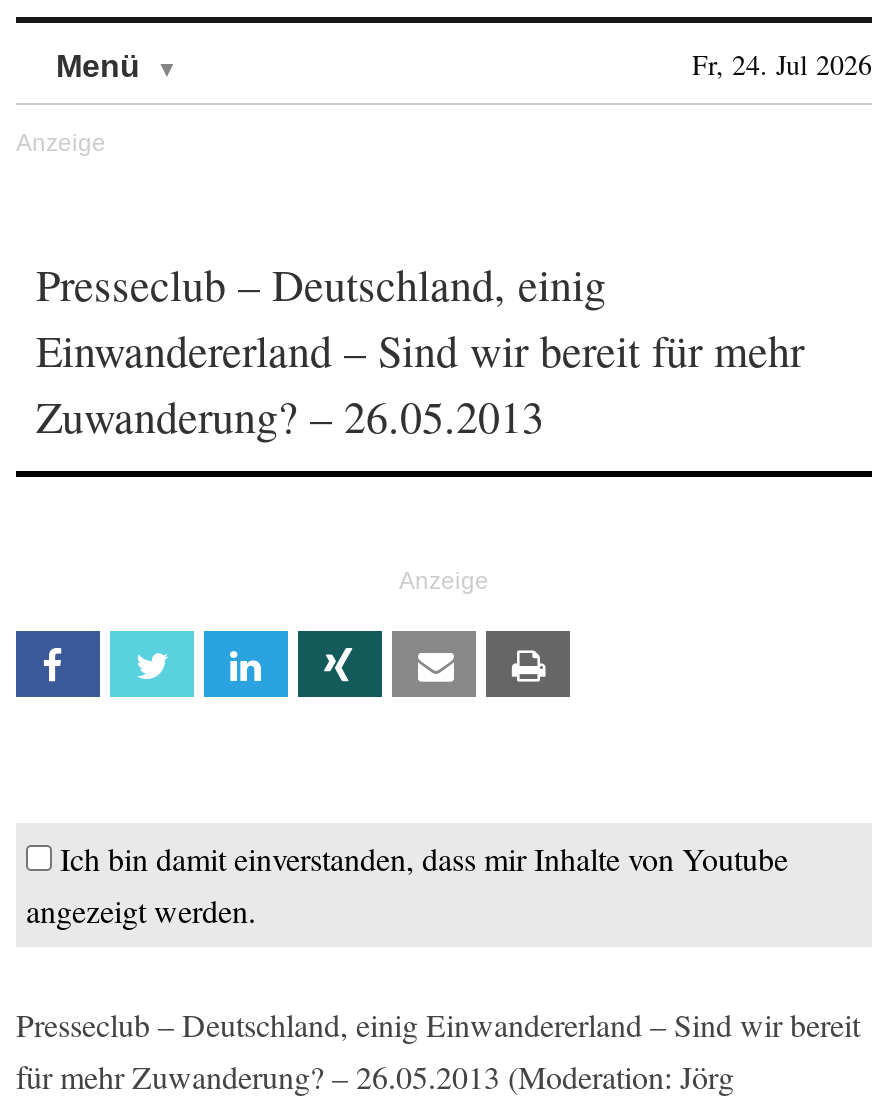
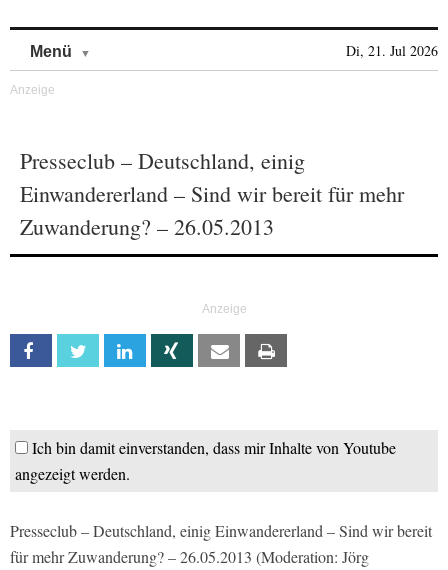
- Fr, 24. Jul 2026
+ Di, 21. Jul 2026
